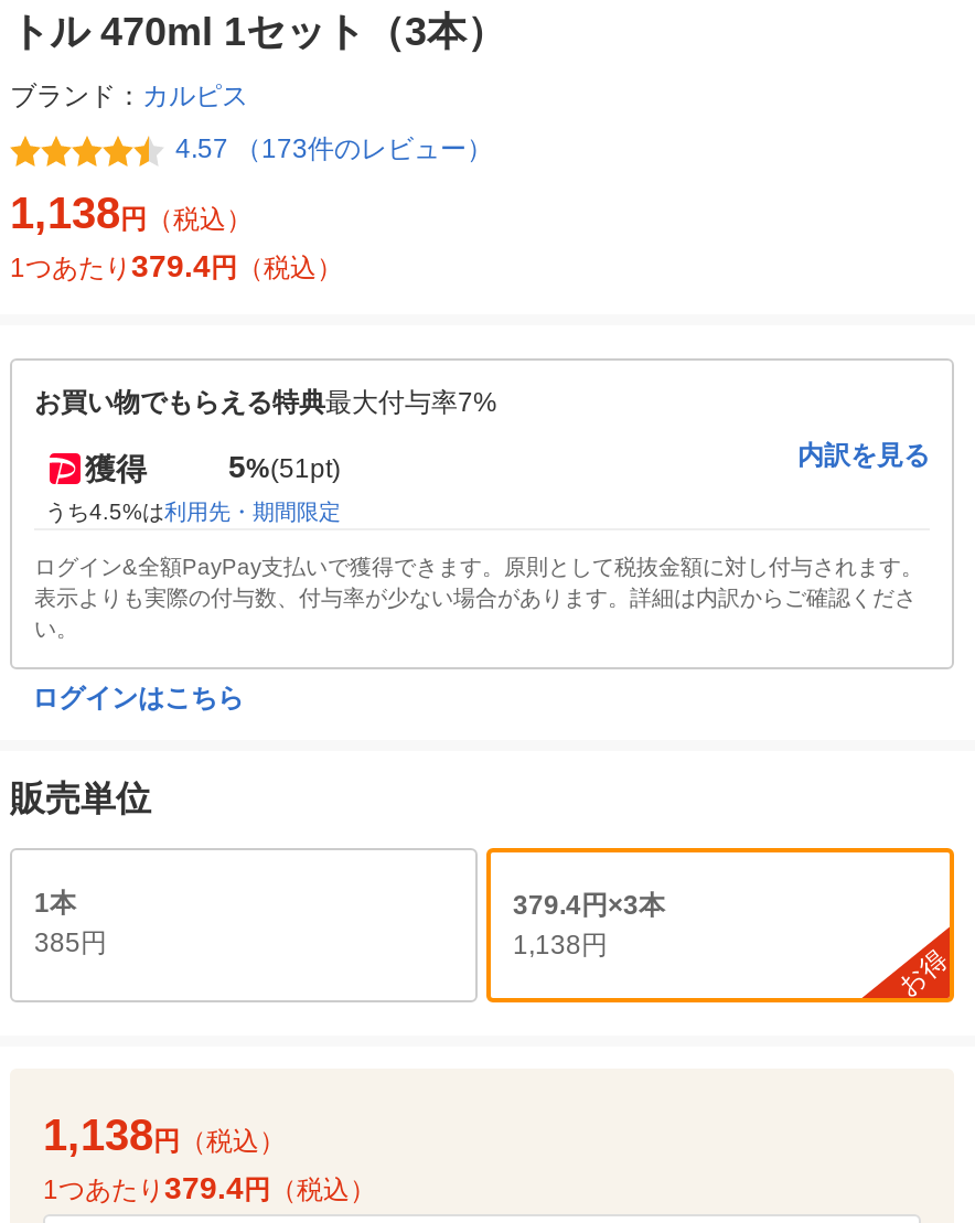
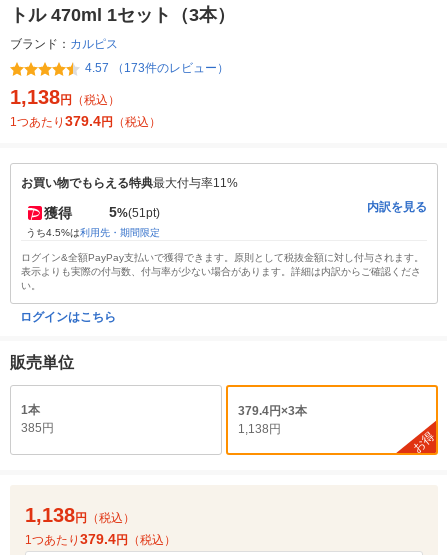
- お買い物でもらえる特典最大付与率7%
+ お買い物でもらえる特典最大付与率11%
